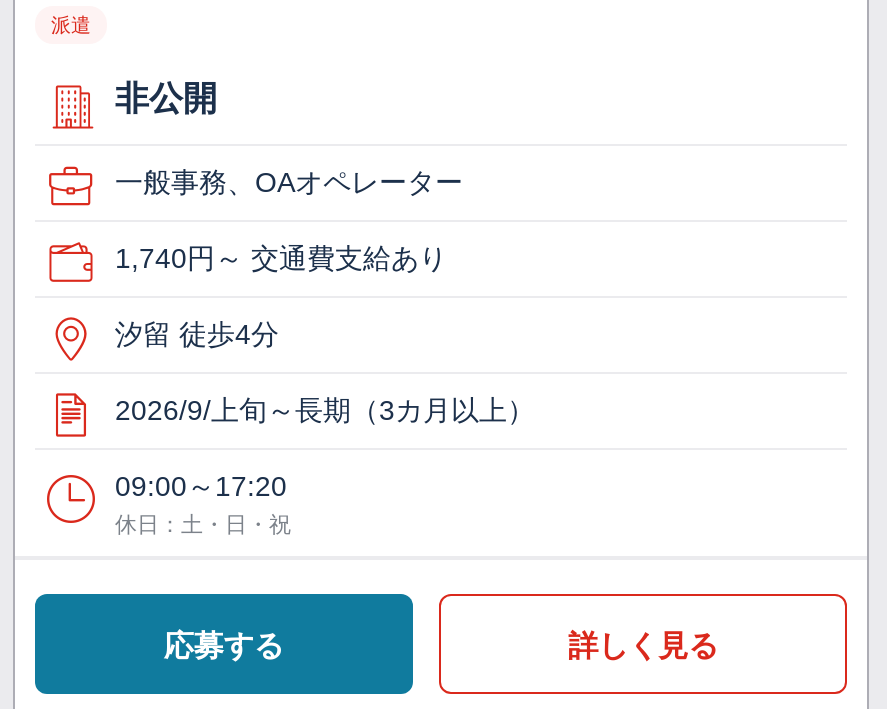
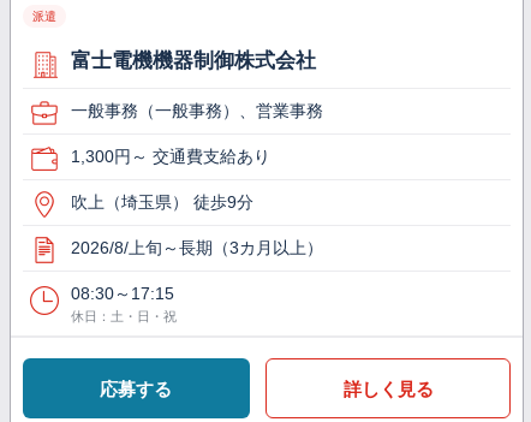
- 非公開
+ 富士電機機器制御株式会社

- 一般事務、OAオペレーター
+ 一般事務（一般事務）、営業事務

- 1,740円～ 交通費支給あり
+ 1,300円～ 交通費支給あり

- 汐留 徒歩4分
+ 吹上（埼玉県） 徒歩9分

- 2026/9/上旬～長期（3カ月以上）
+ 2026/8/上旬～長期（3カ月以上）

- 09:00～17:20
+ 08:30～17:15
